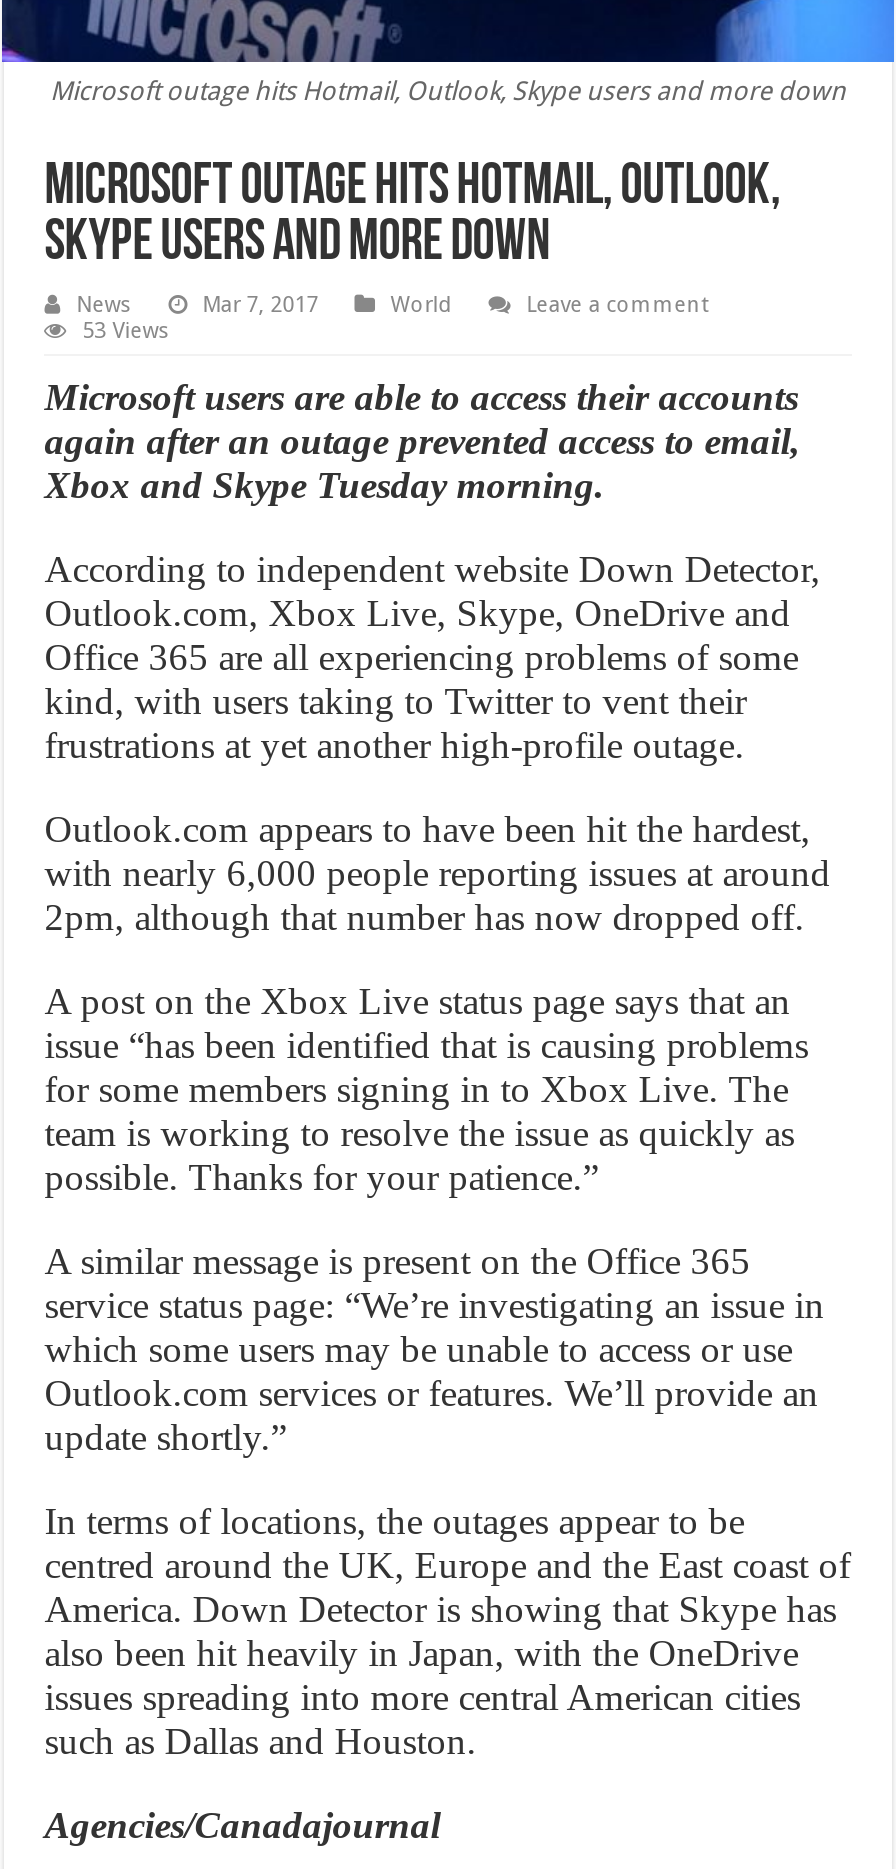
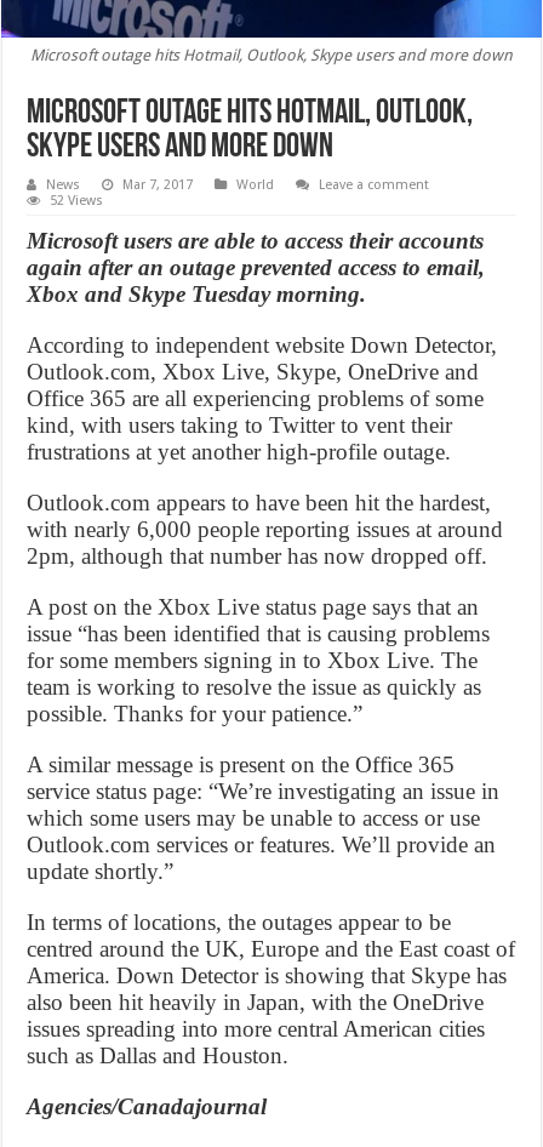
- 53 Views
+ 52 Views
